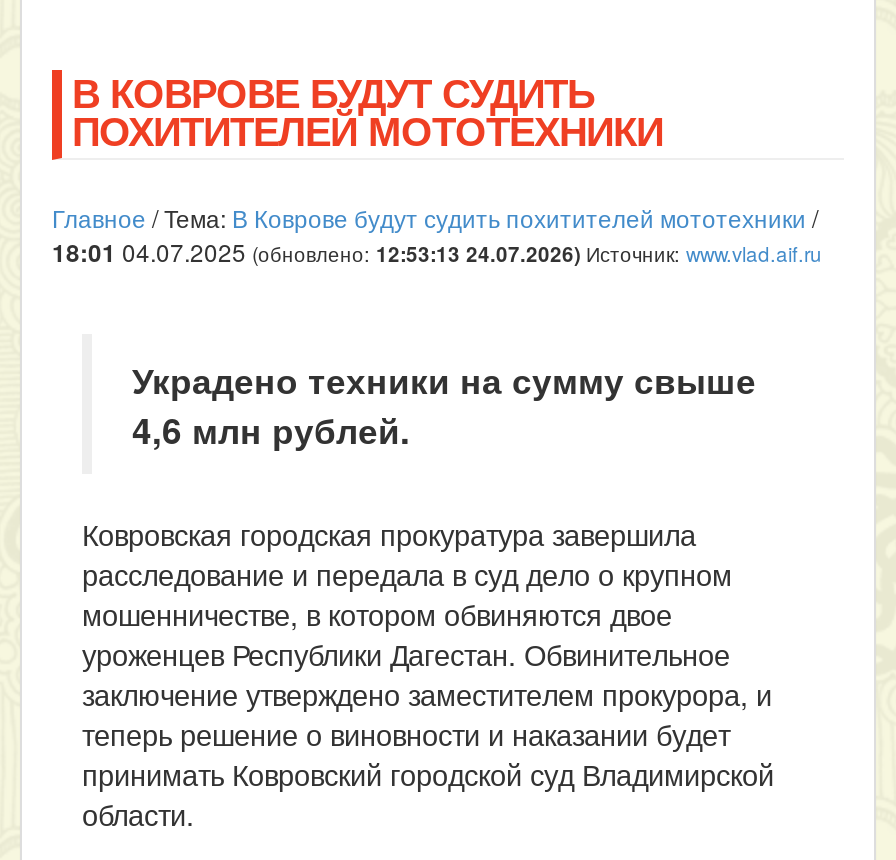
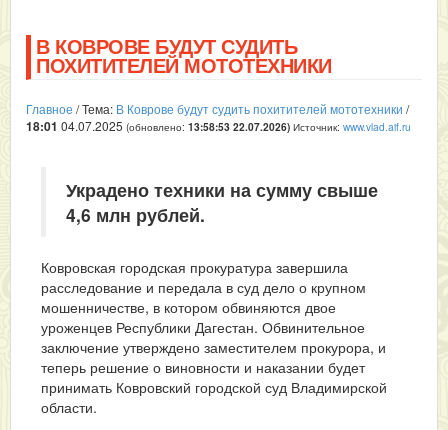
- 18:01 04.07.2025 (обновлено:12:53:13 24.07.2026) Источник: www.vlad.aif.ru
+ 18:01 04.07.2025 (обновлено:13:58:53 22.07.2026) Источник: www.vlad.aif.ru
